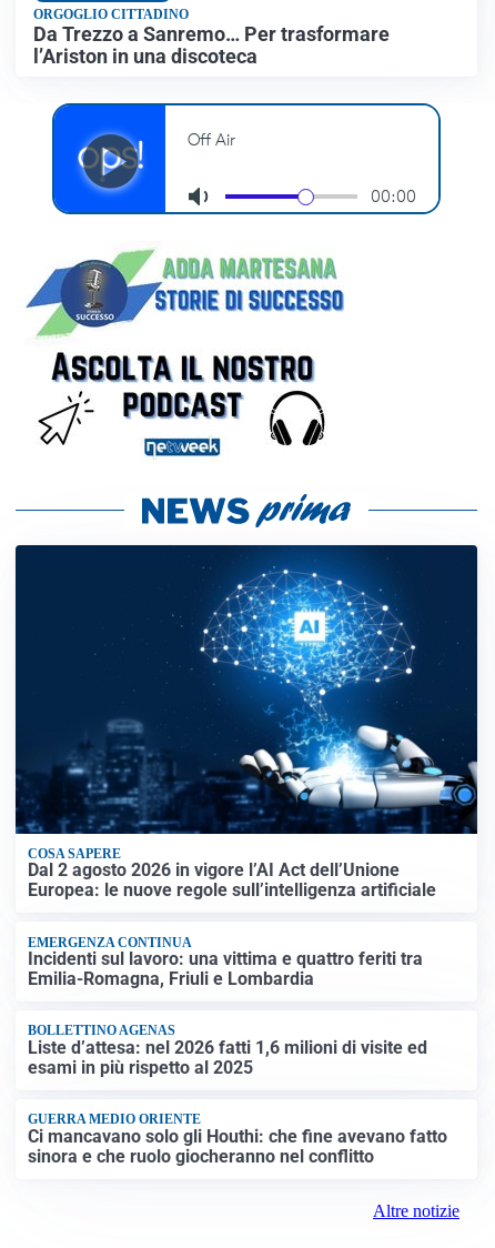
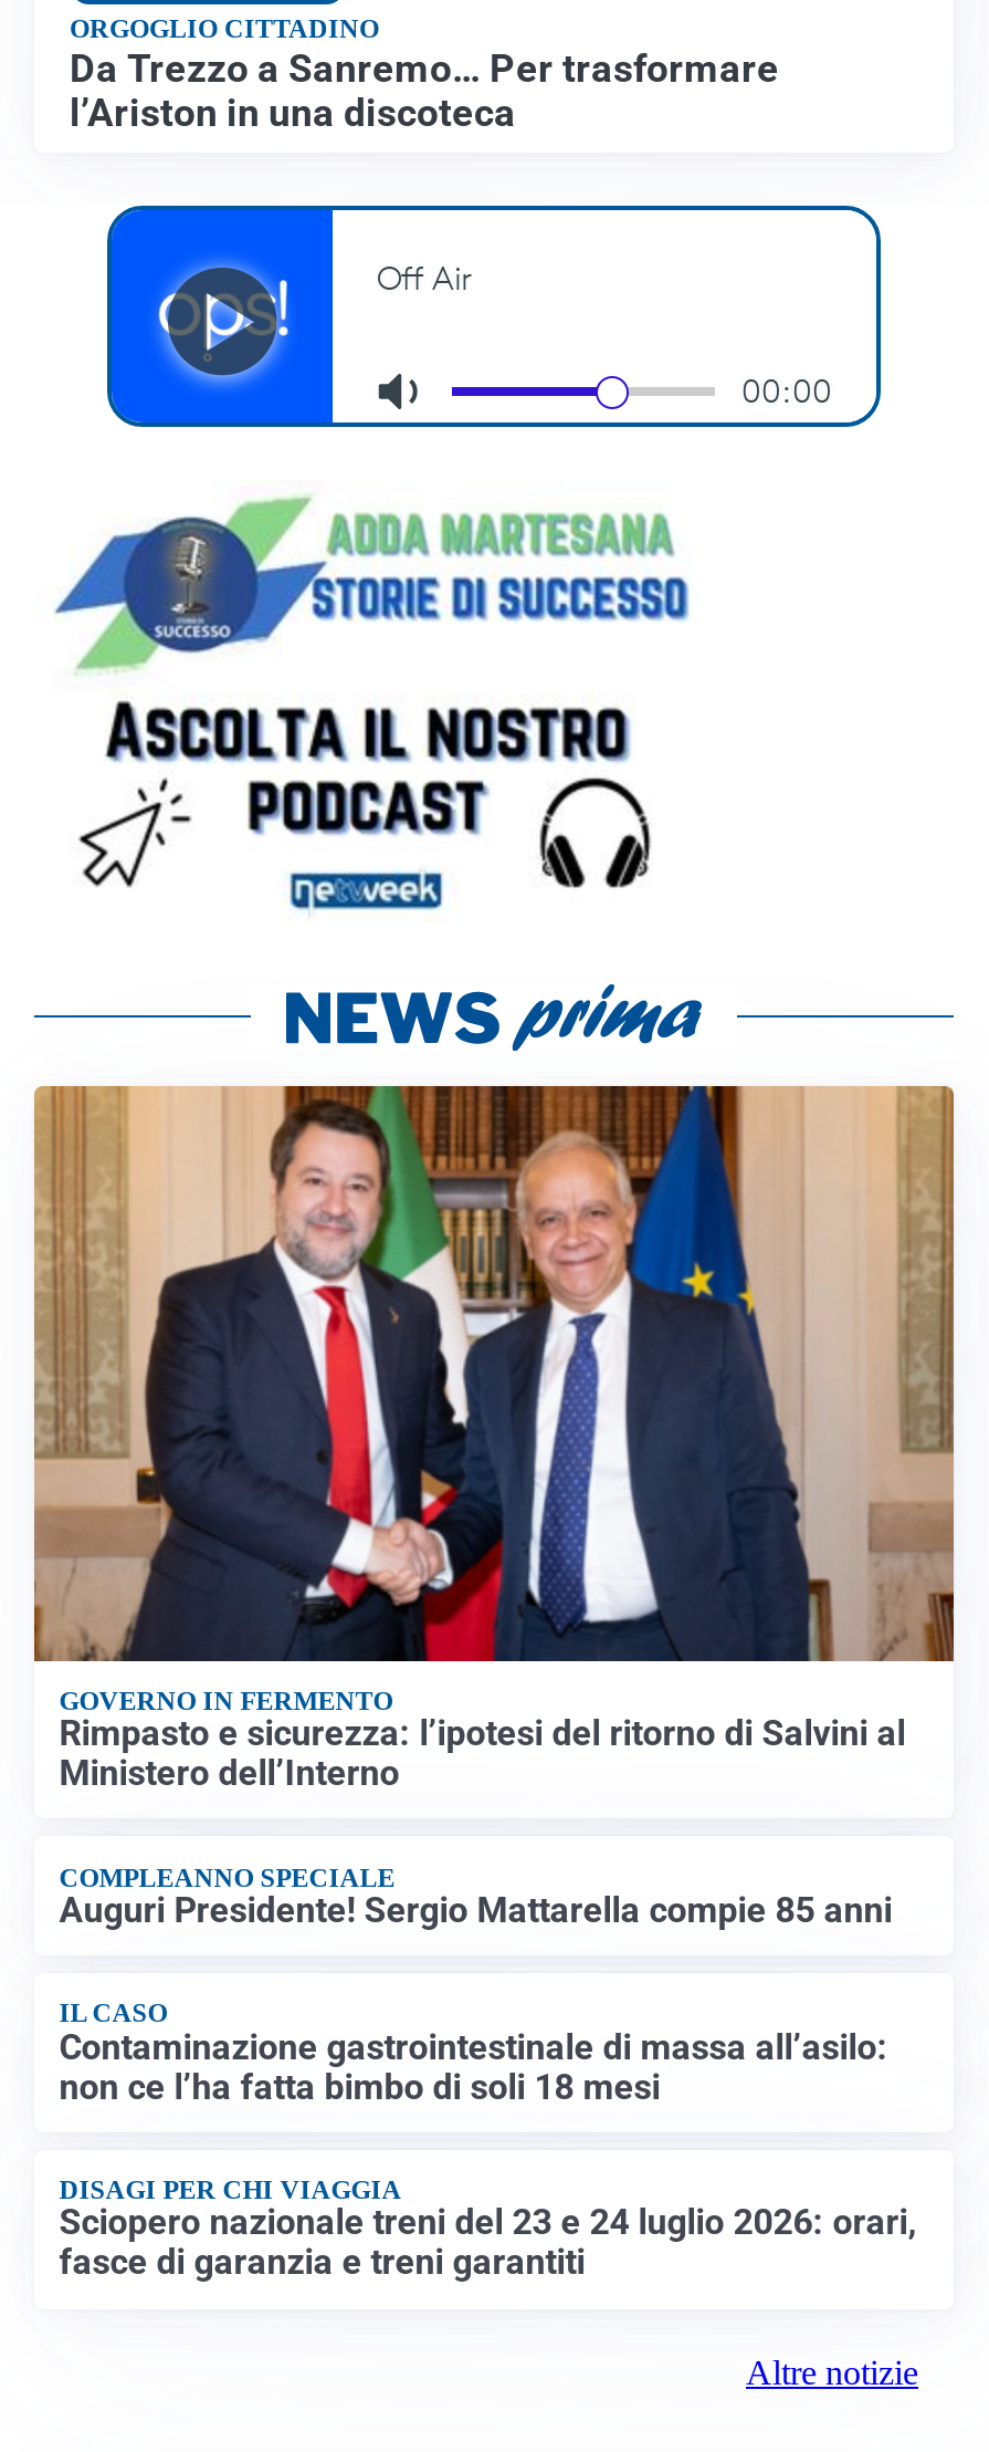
- [image]
- COSA SAPERE
- Dal 2 agosto 2026 in vigore l’AI Act dell’Unione
- Europea: le nuove regole sull’intelligenza artificiale
+ [image]
+ GOVERNO IN FERMENTO
+ Rimpasto e sicurezza: l’ipotesi del ritorno di Salvini al
+ Ministero dell’Interno

- EMERGENZA CONTINUA
- Incidenti sul lavoro: una vittima e quattro feriti tra
- Emilia-Romagna, Friuli e Lombardia
+ COMPLEANNO SPECIALE
+ Auguri Presidente! Sergio Mattarella compie 85 anni

- BOLLETTINO AGENAS
- Liste d’attesa: nel 2026 fatti 1,6 milioni di visite ed
- esami in più rispetto al 2025
+ IL CASO
+ Contaminazione gastrointestinale di massa all’asilo:
+ non ce l’ha fatta bimbo di soli 18 mesi

- GUERRA MEDIO ORIENTE
- Ci mancavano solo gli Houthi: che fine avevano fatto
- sinora e che ruolo giocheranno nel conflitto
+ DISAGI PER CHI VIAGGIA
+ Sciopero nazionale treni del 23 e 24 luglio 2026: orari,
+ fasce di garanzia e treni garantiti
